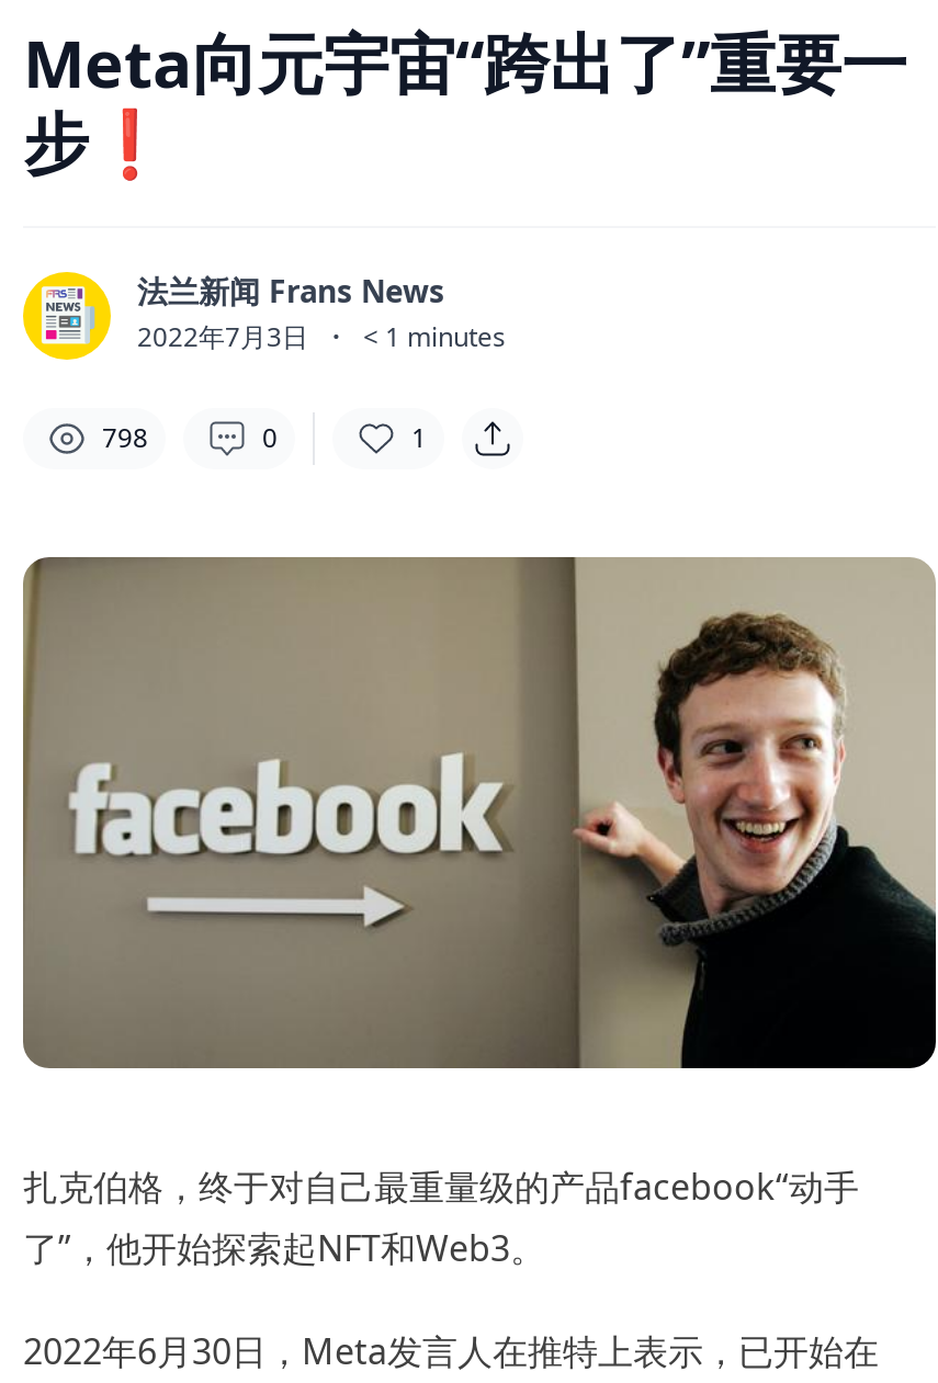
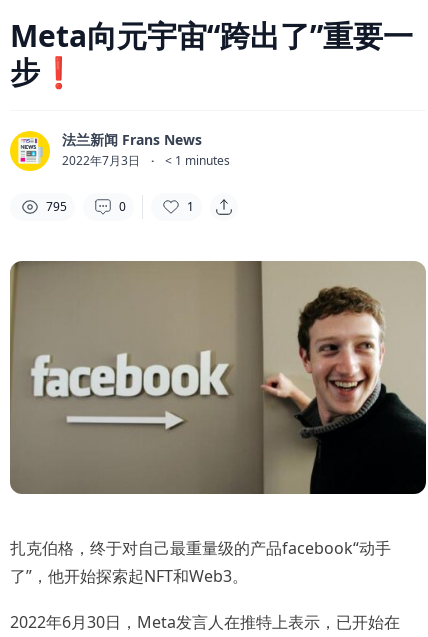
- 798
+ 795
